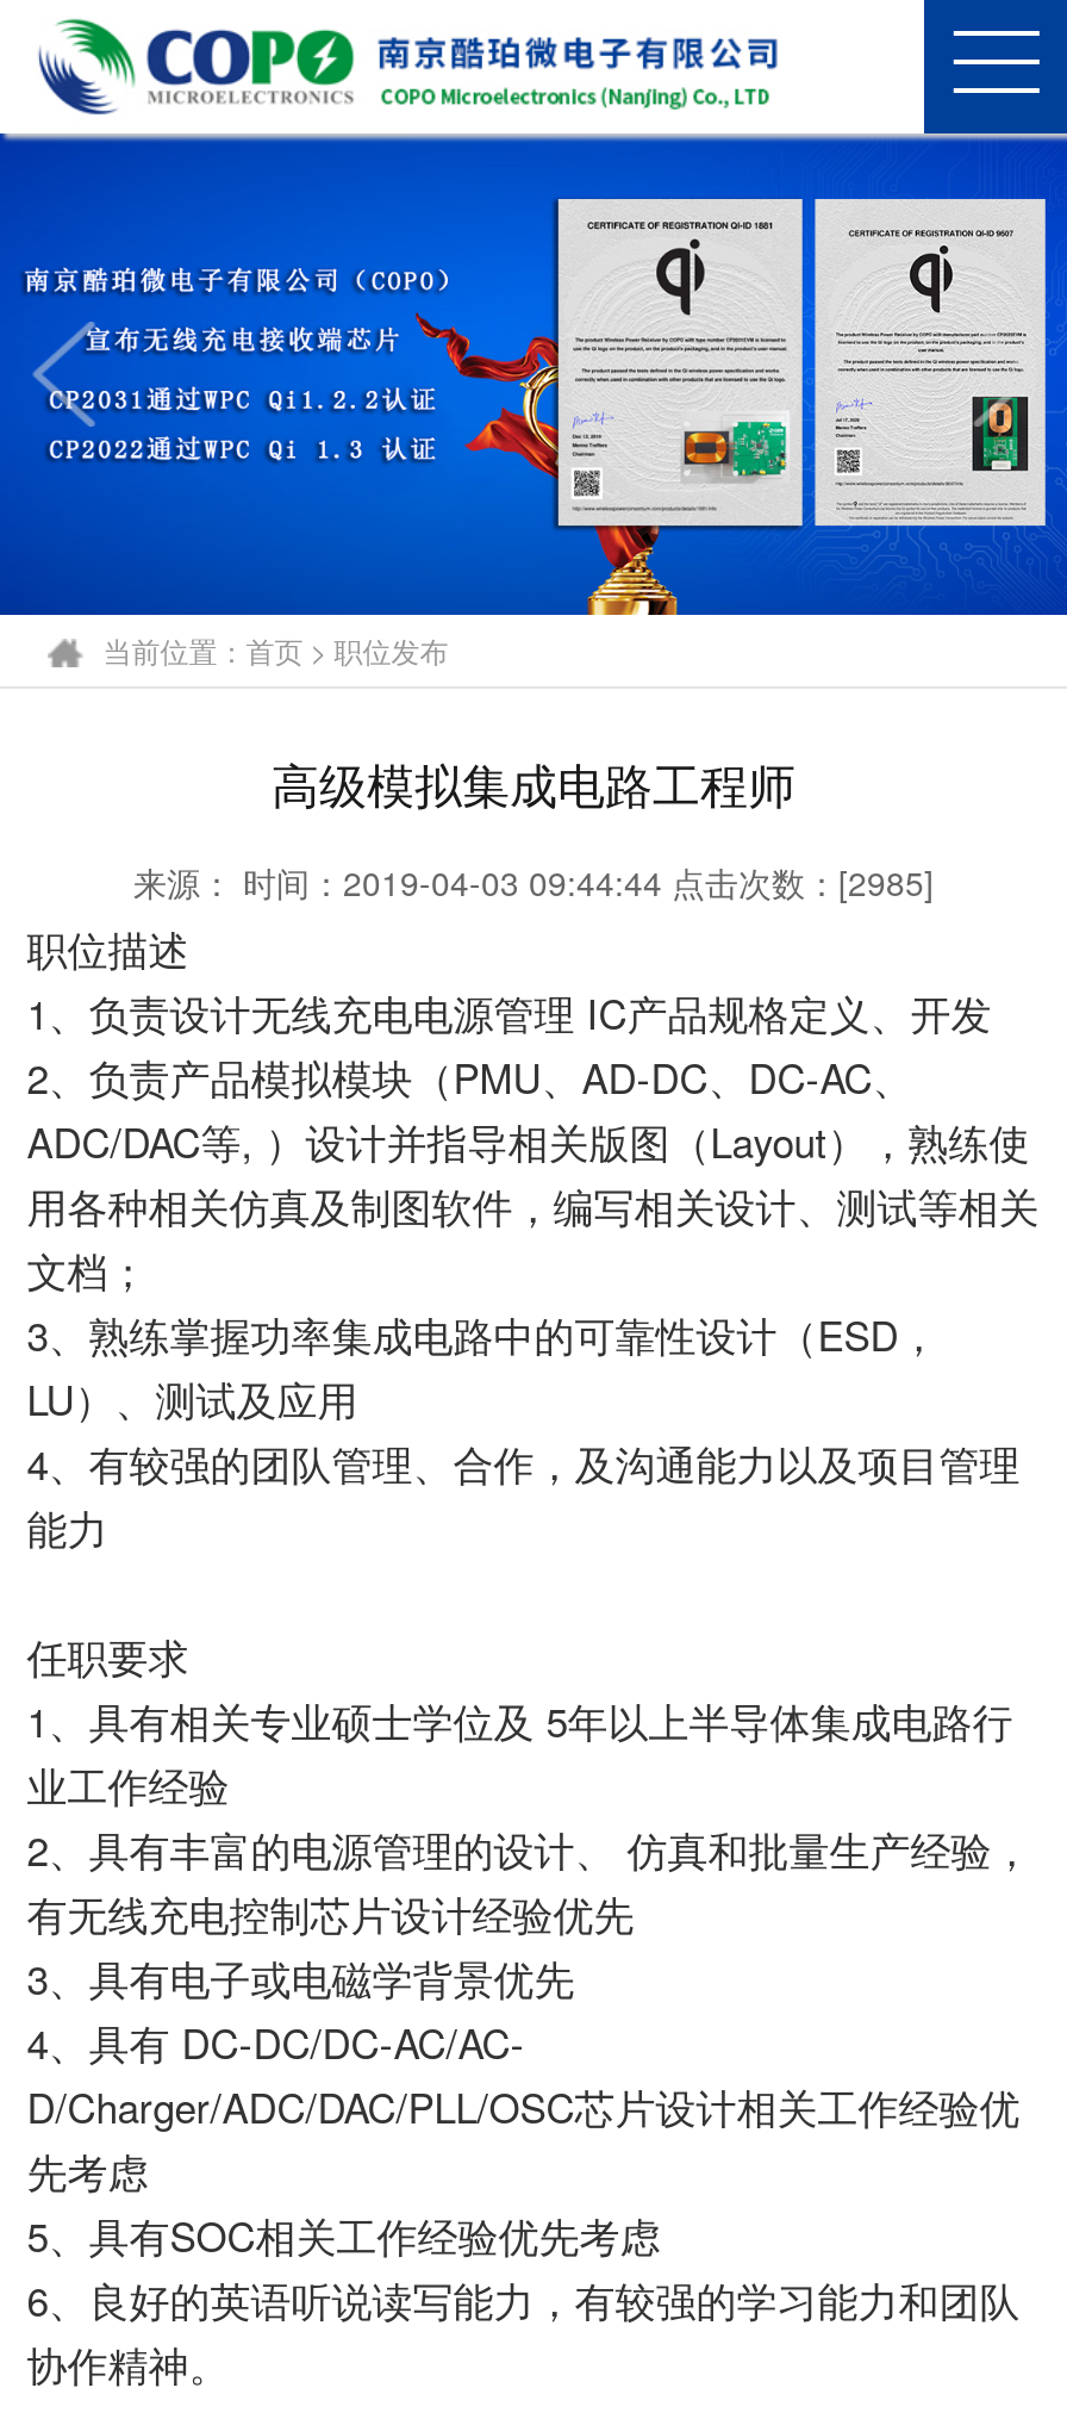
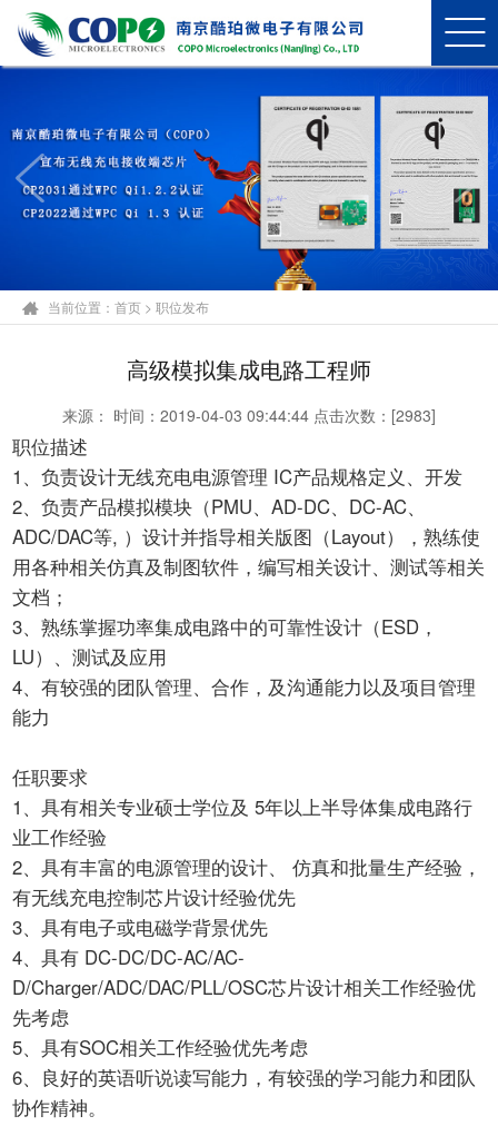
- 来源： 时间：2019-04-03 09:44:44 点击次数：[2985]
+ 来源： 时间：2019-04-03 09:44:44 点击次数：[2983]
